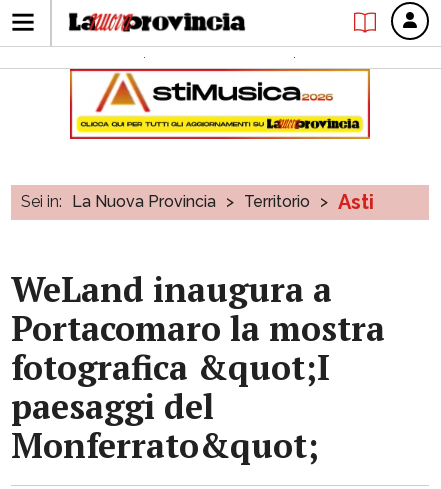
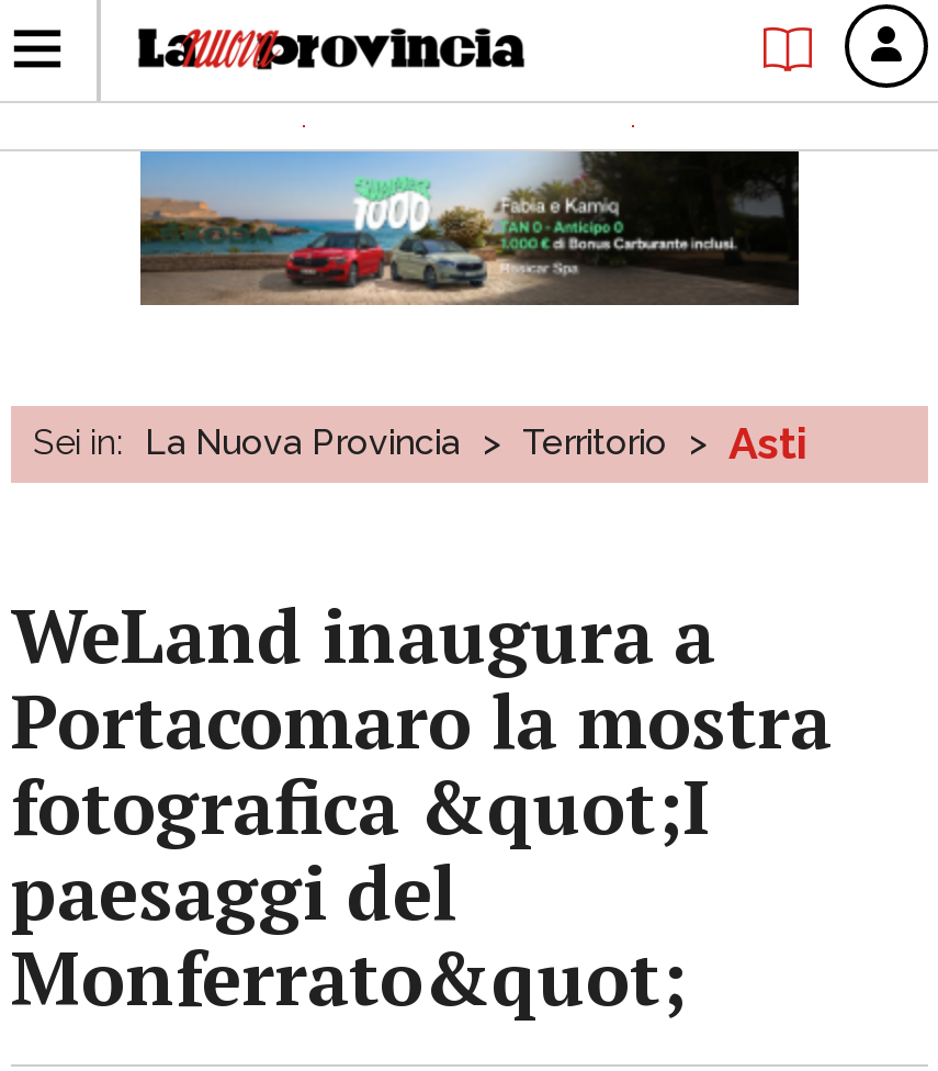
- [image]
+ [image]
